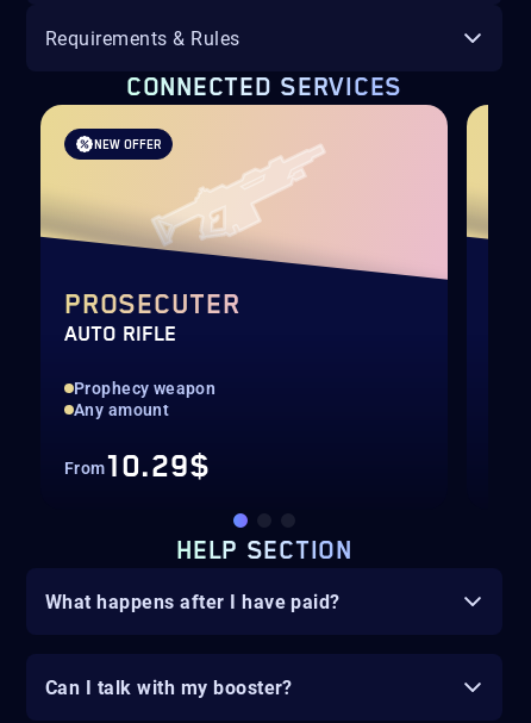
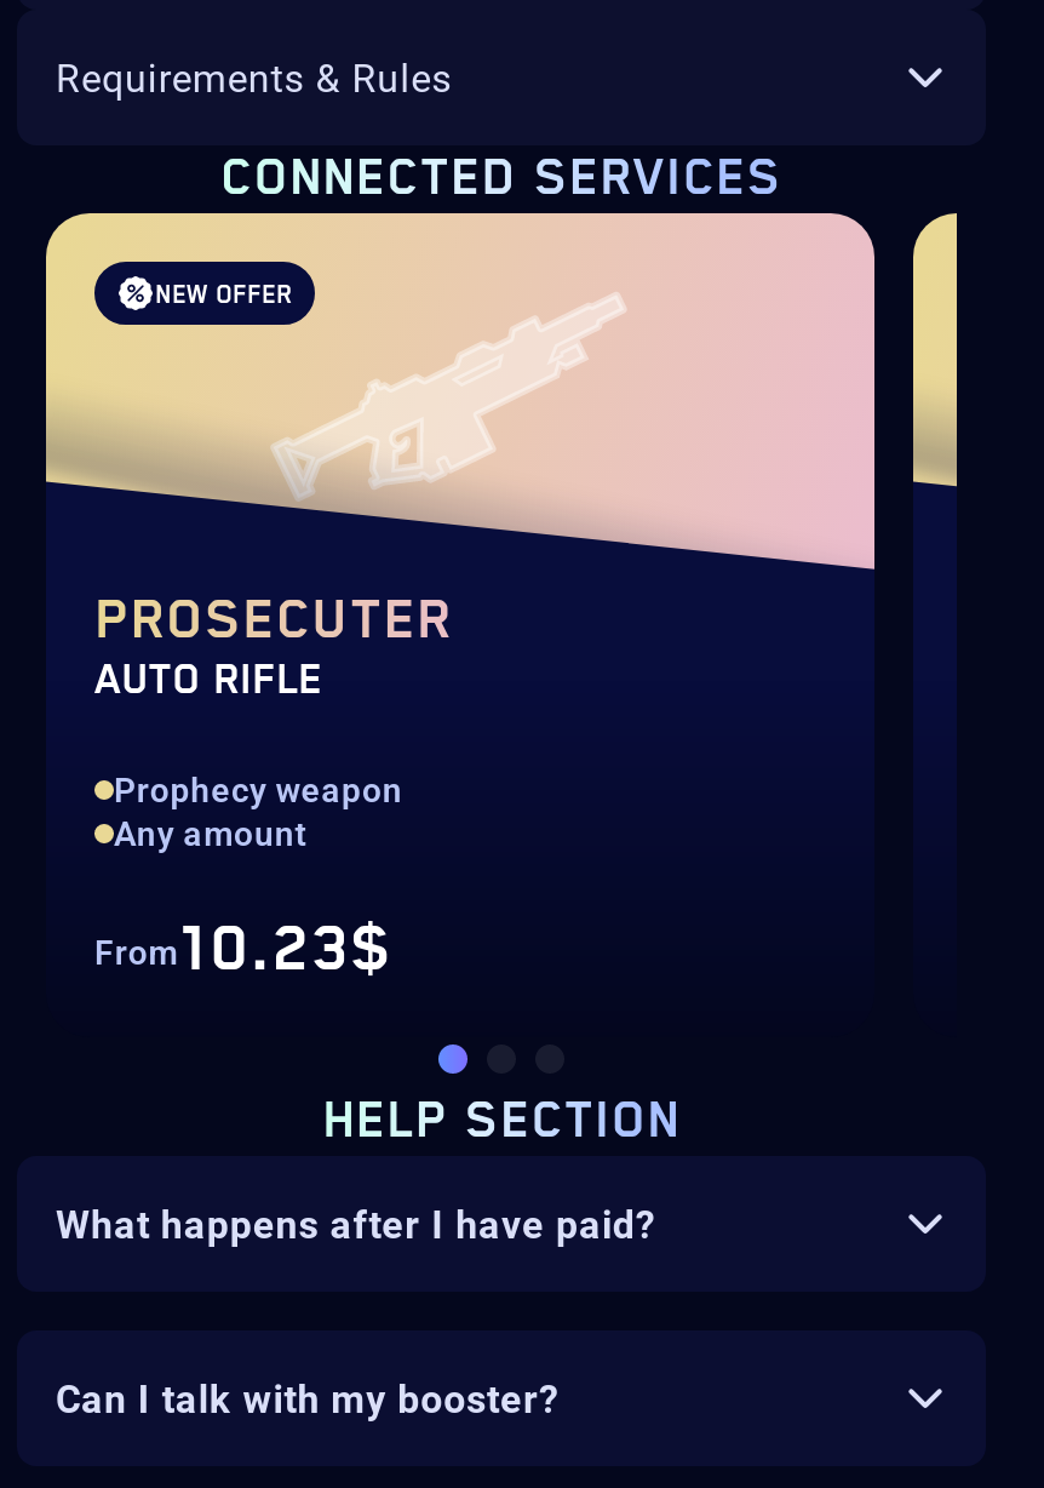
- From10.29$
+ From10.23$
